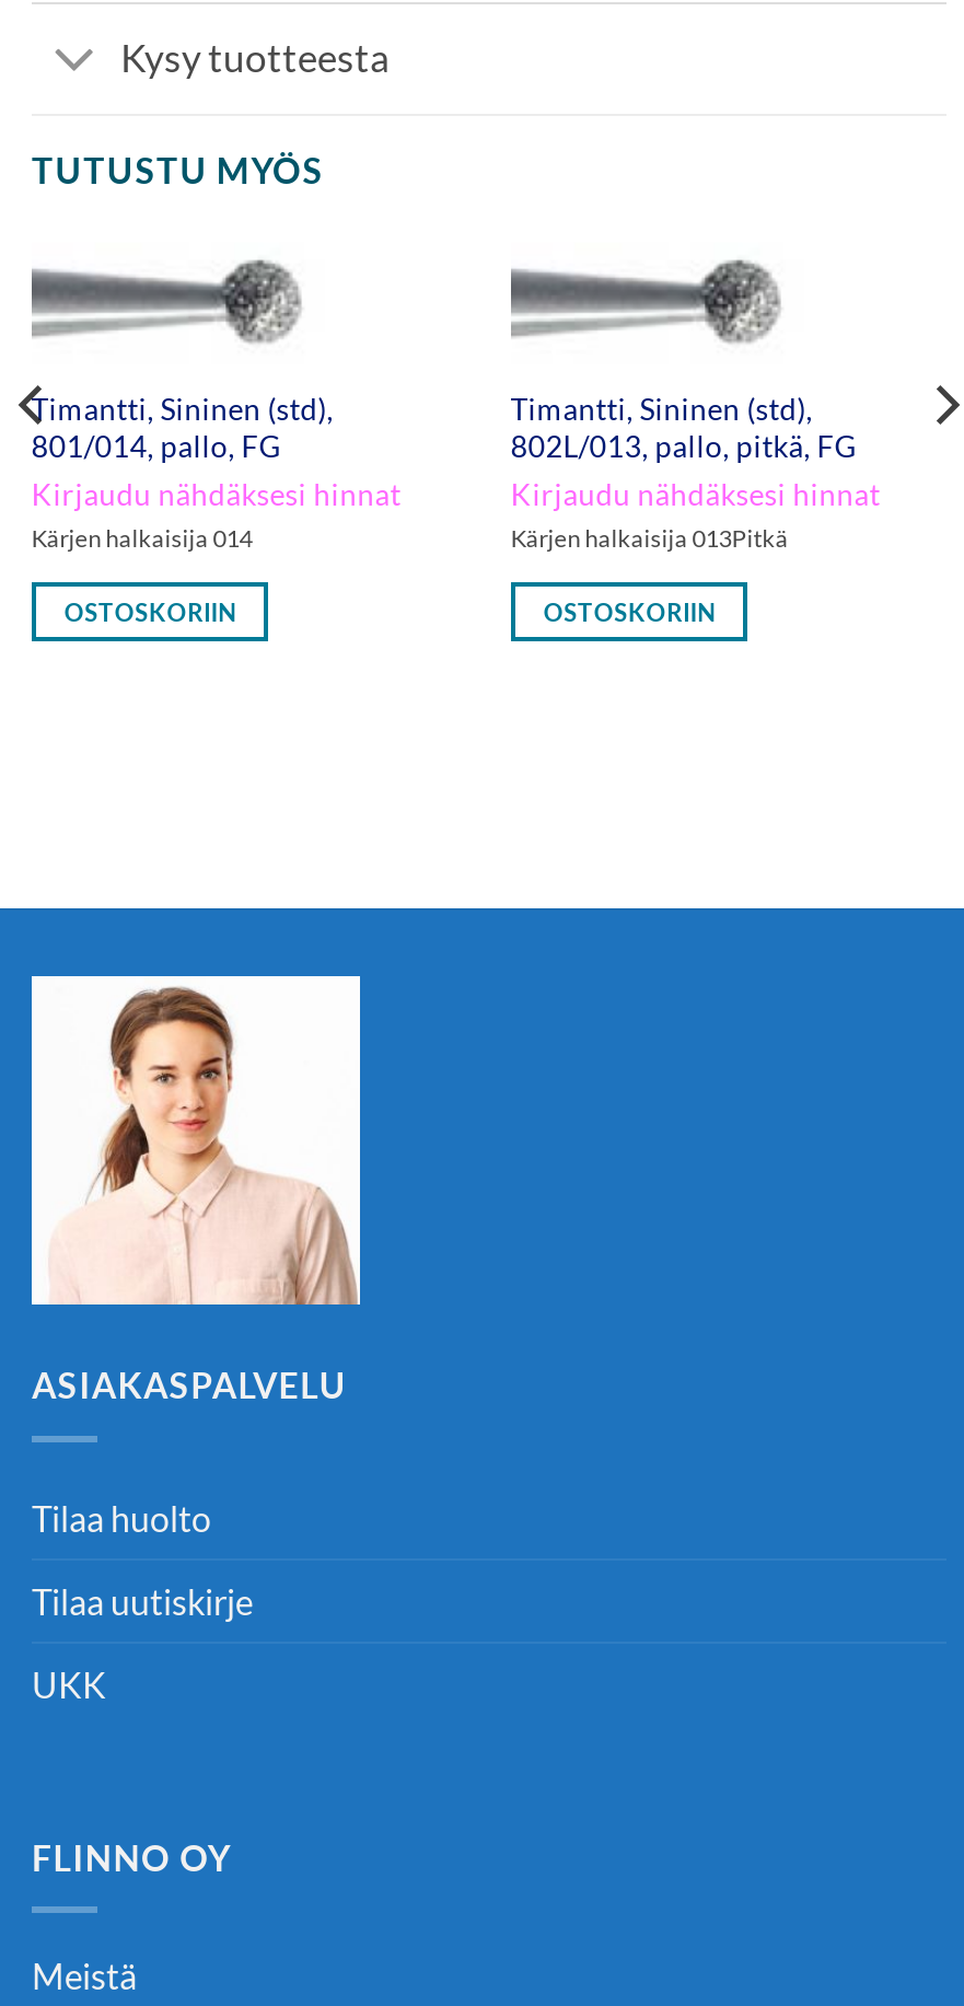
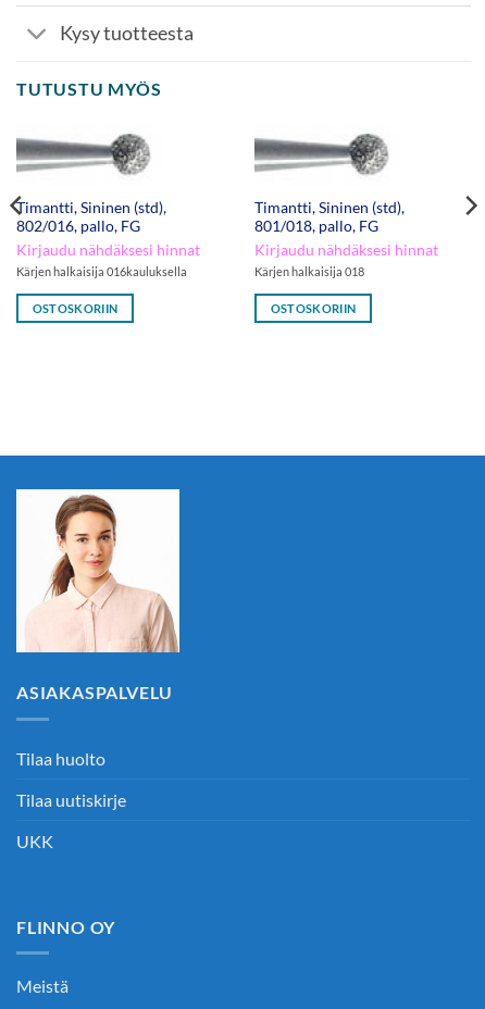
- 801/014, pallo, FG
+ 802/016, pallo, FG

- 802L/013, pallo, pitkä, FG
+ 801/018, pallo, FG

- Kärjen halkaisija 014
+ Kärjen halkaisija 016kauluksella

- Kärjen halkaisija 013Pitkä
+ Kärjen halkaisija 018
